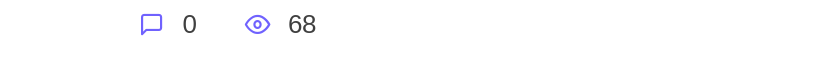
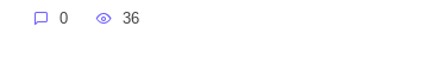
- 68
+ 36
